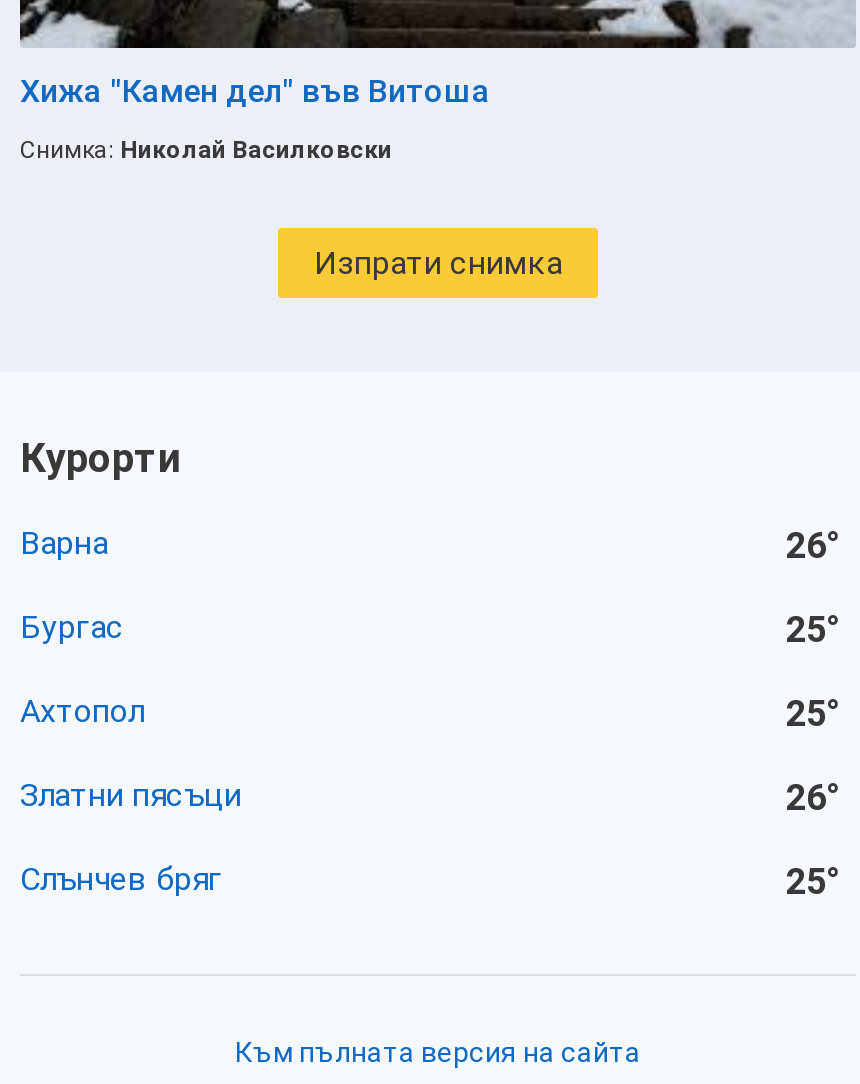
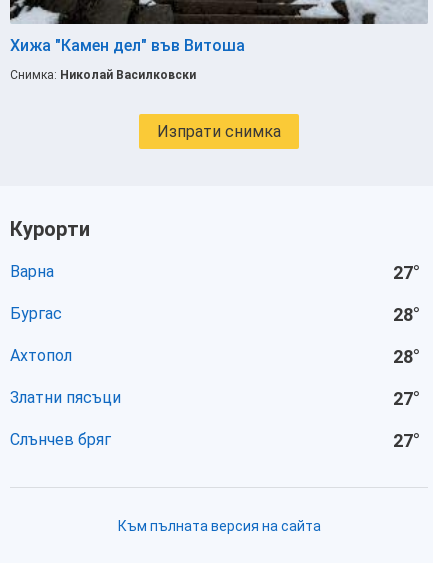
- 26°
+ 27°

- 25°
+ 28°

- 25°
+ 28°

- 26°
+ 27°

- 25°
+ 27°
